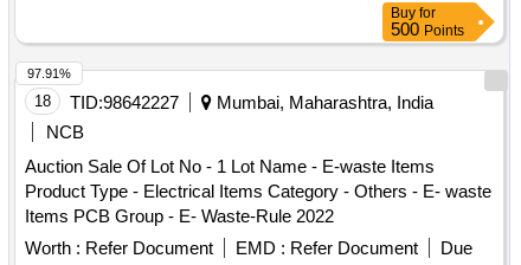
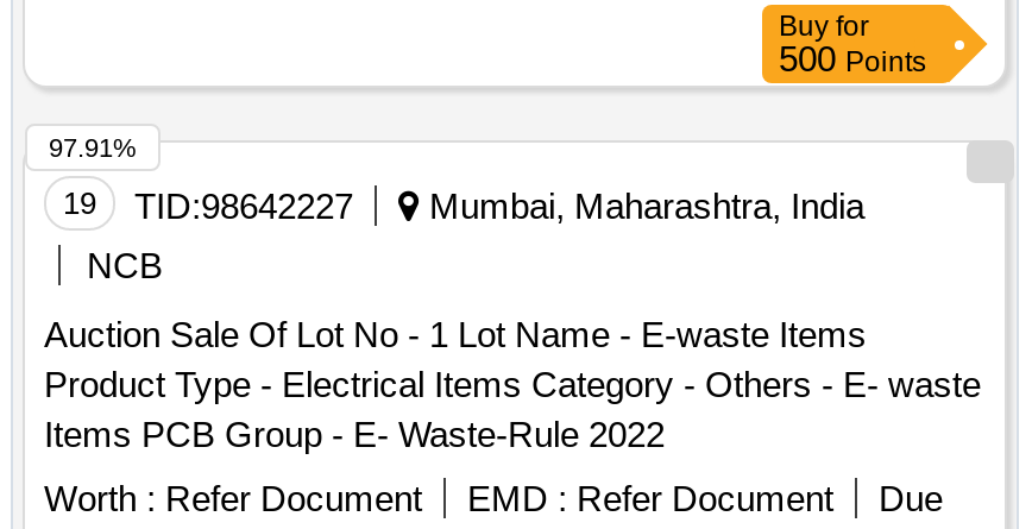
- 18 TID:98642227 Mumbai, Maharashtra, India
+ 19 TID:98642227 Mumbai, Maharashtra, India
